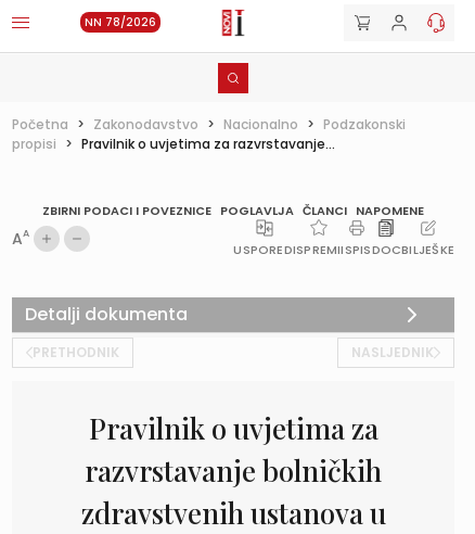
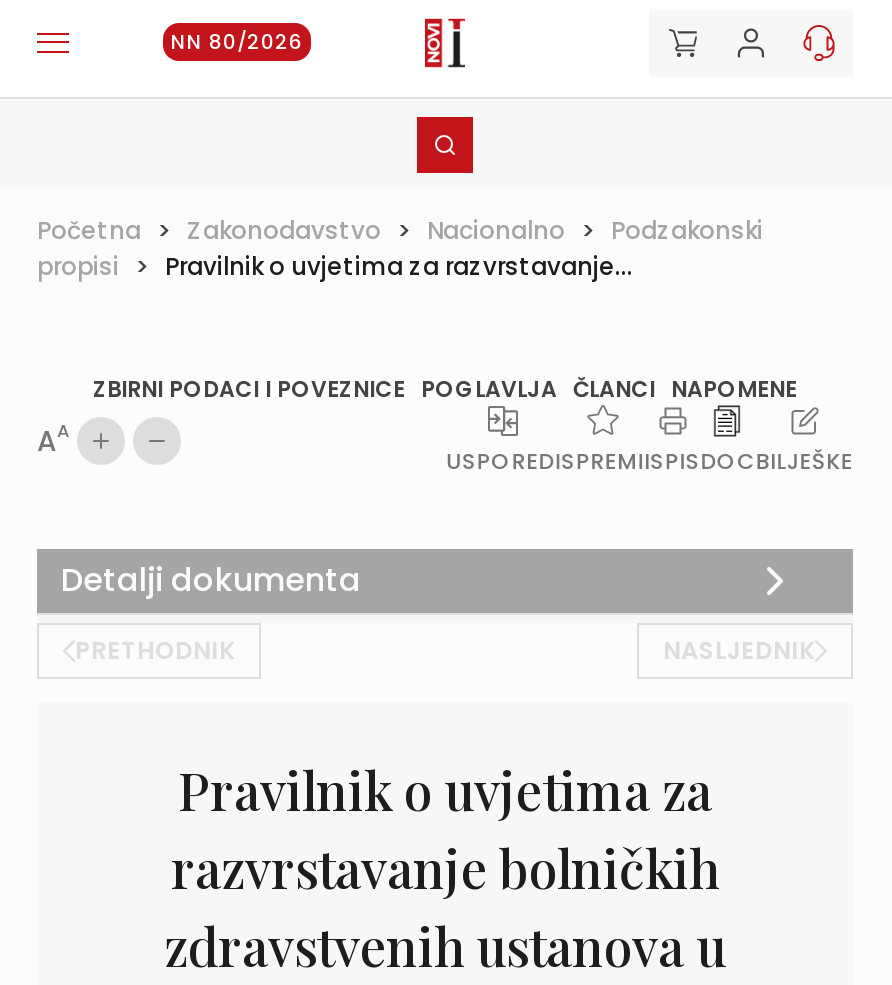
- NN 78/2026
+ NN 80/2026
